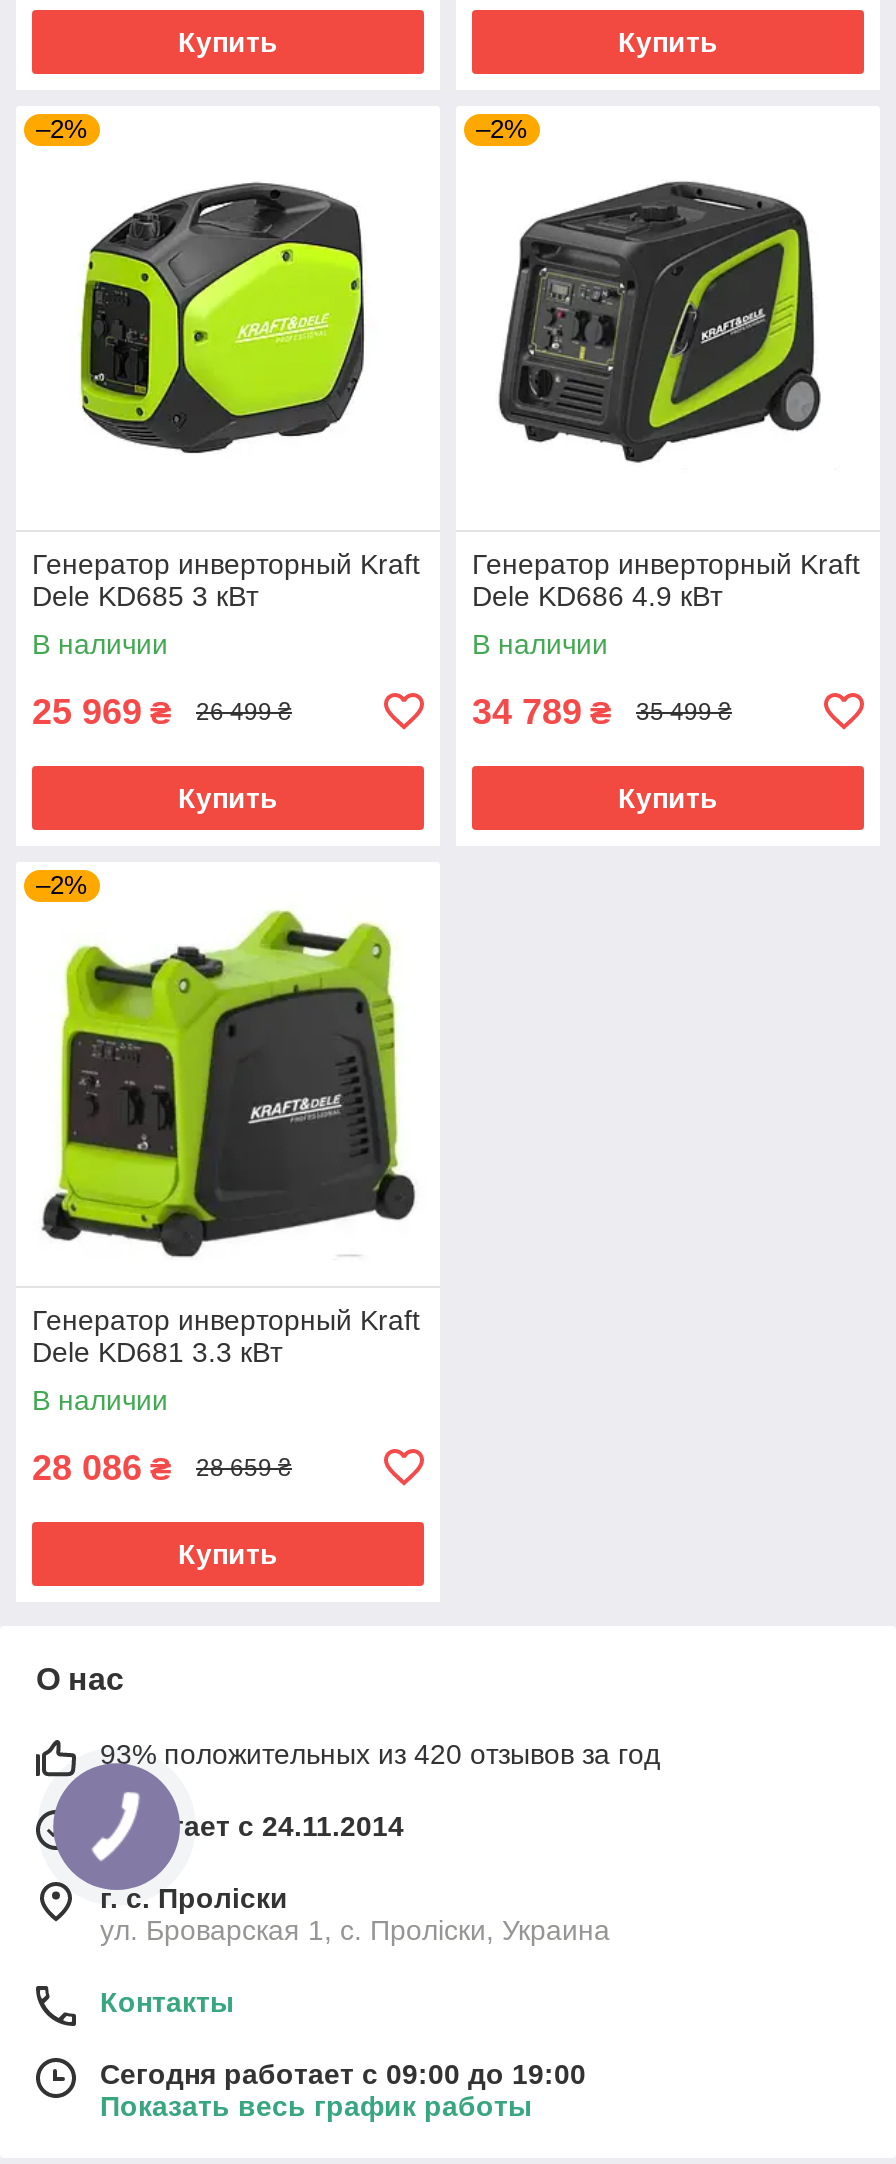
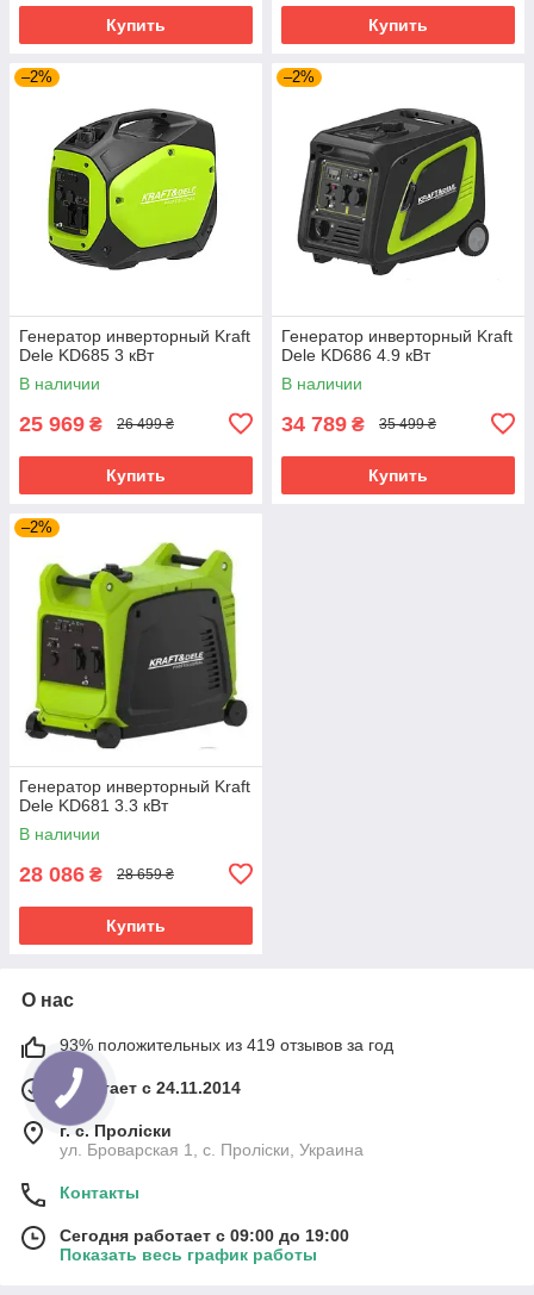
- 93% положительных из 420 отзывов за год
+ 93% положительных из 419 отзывов за год
